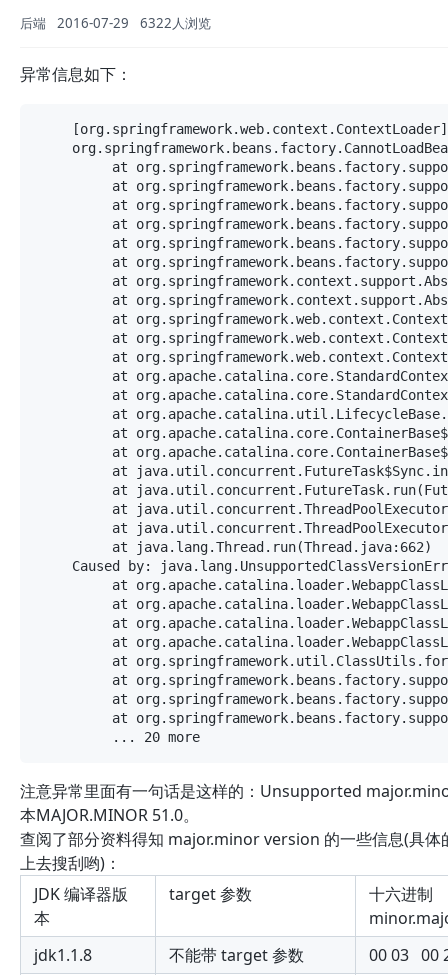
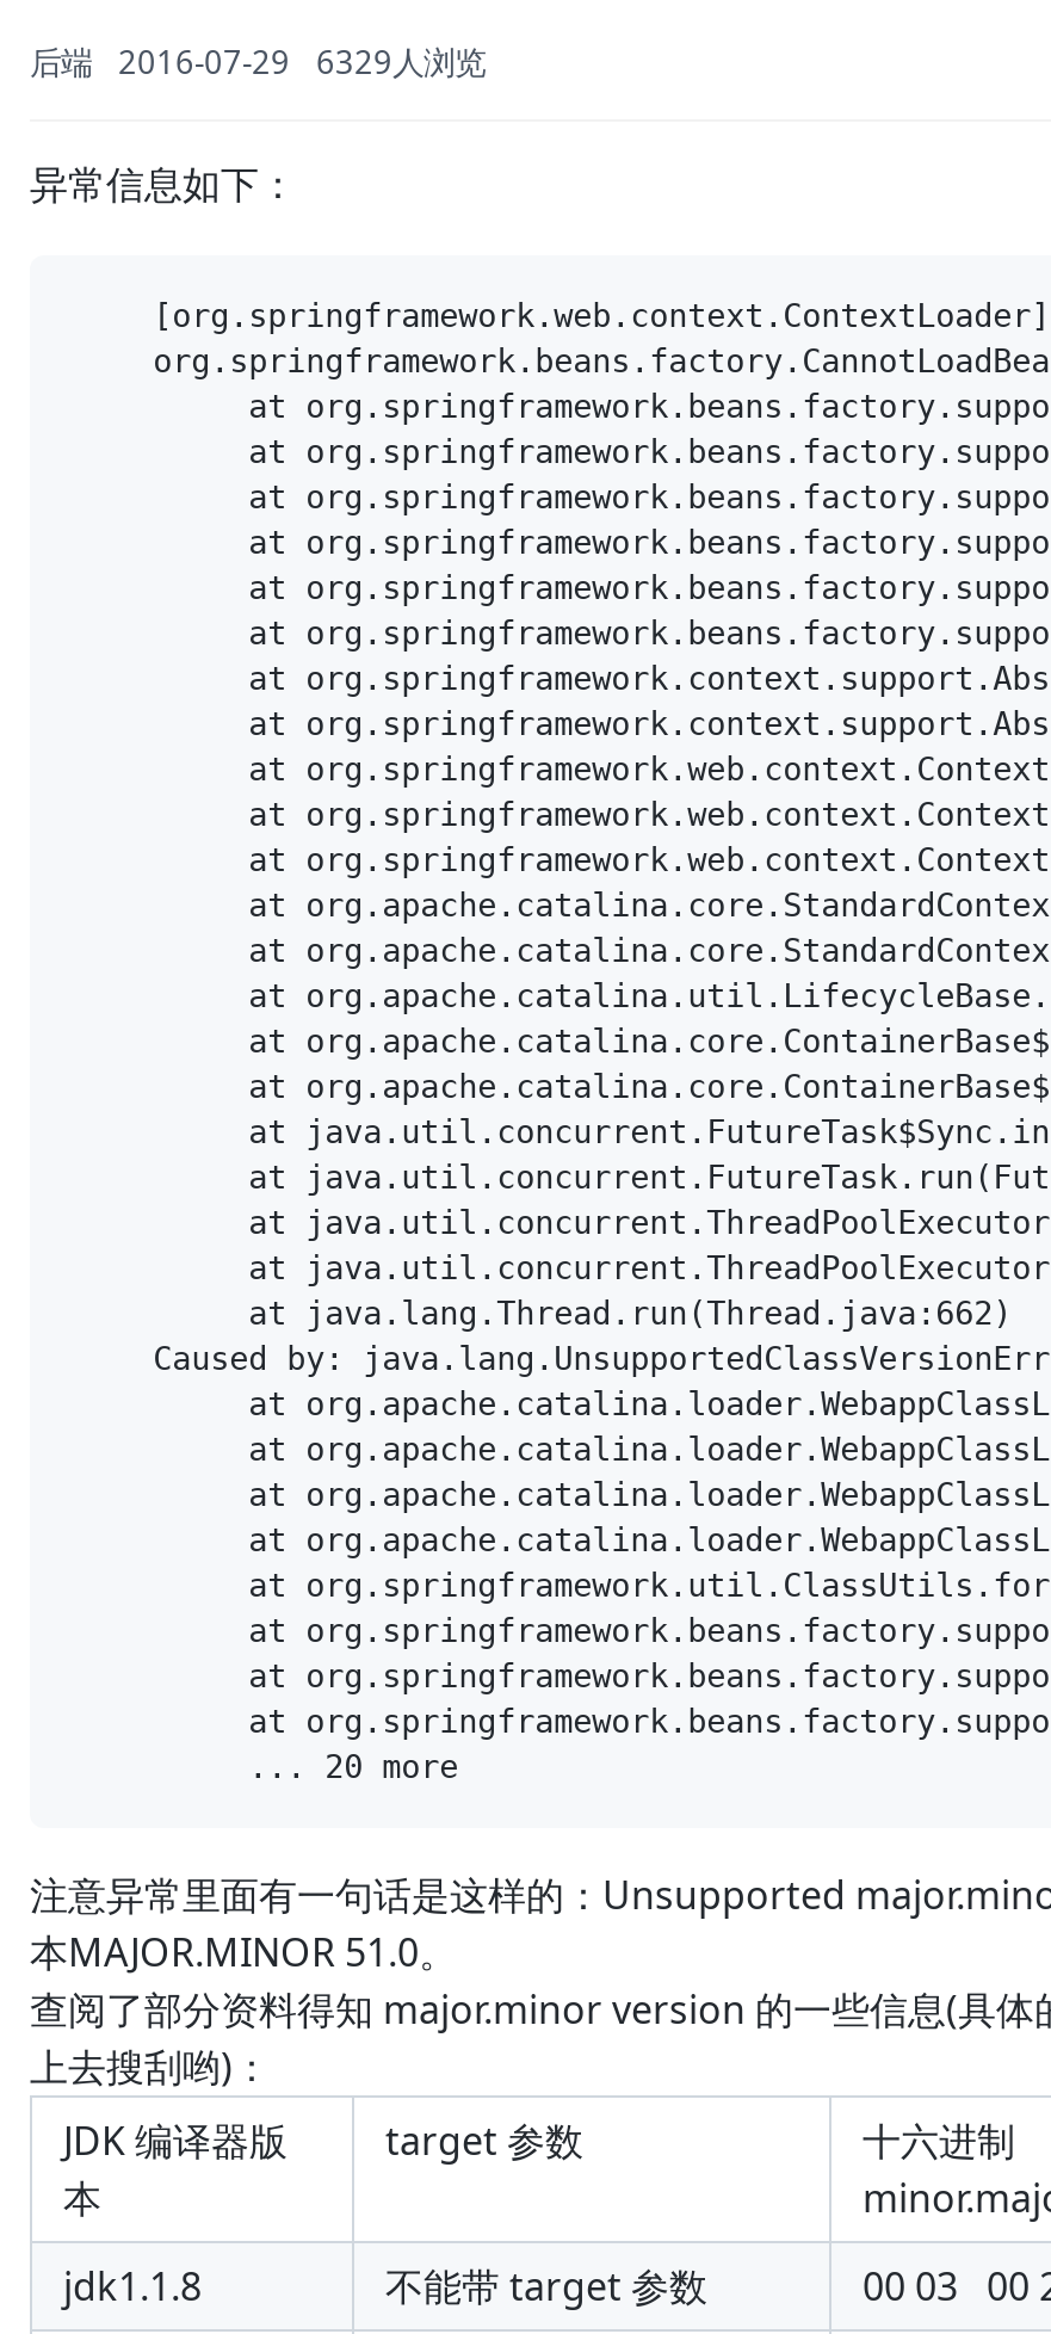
- 后端 2016-07-29 6322人浏览
+ 后端 2016-07-29 6329人浏览
